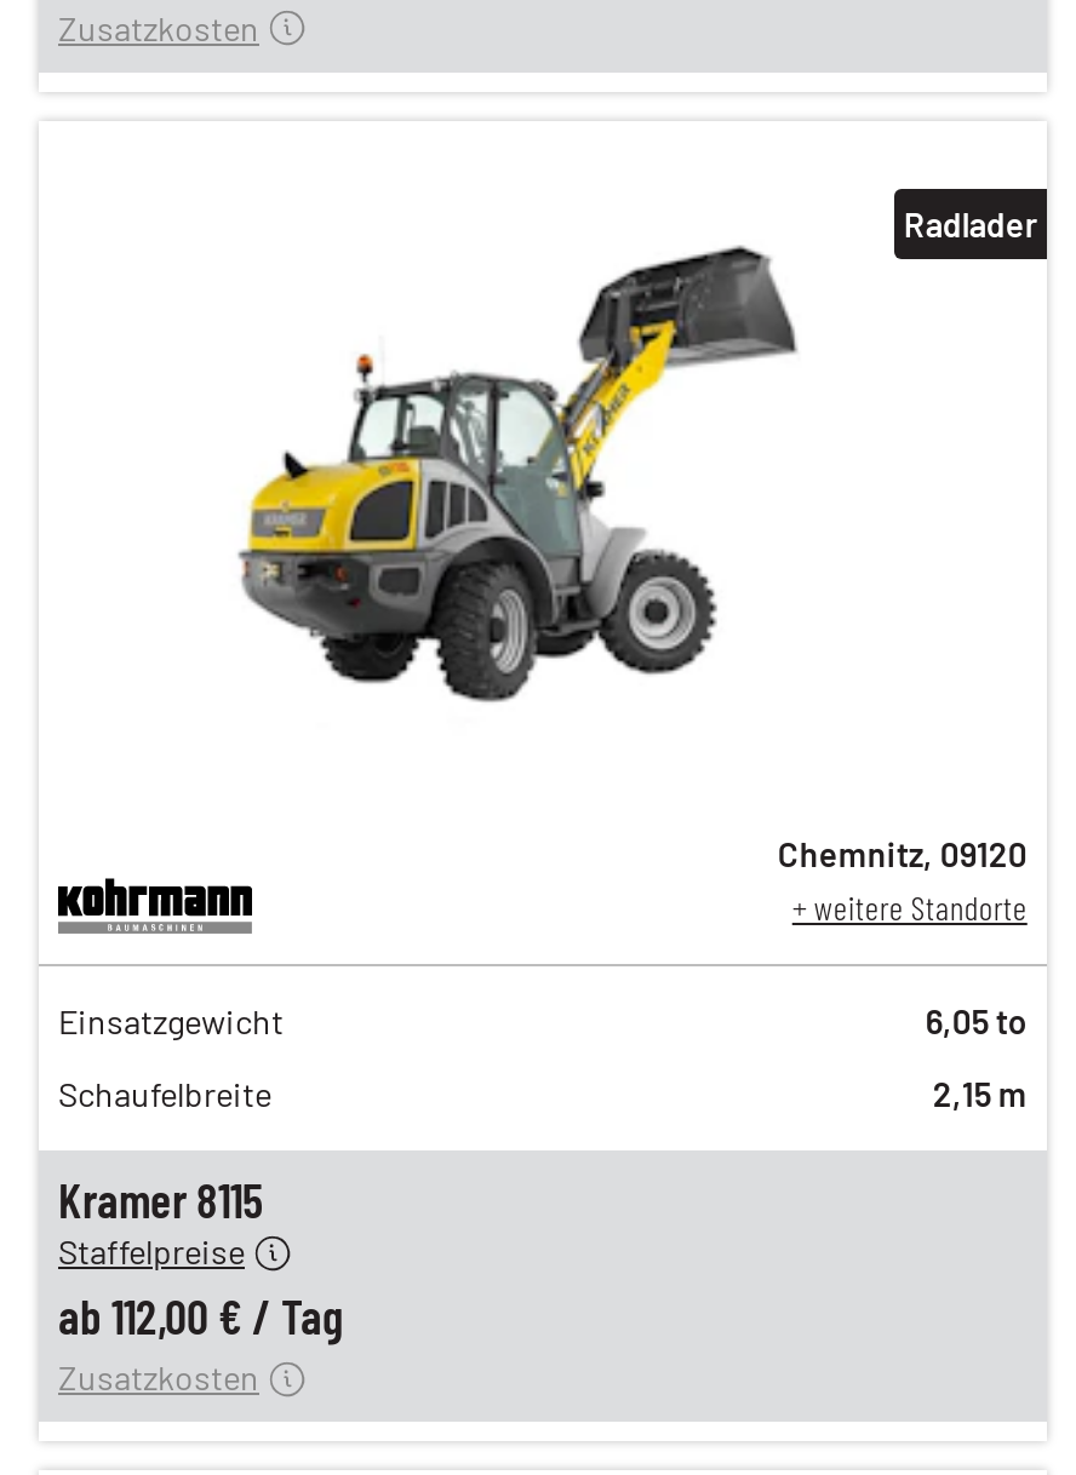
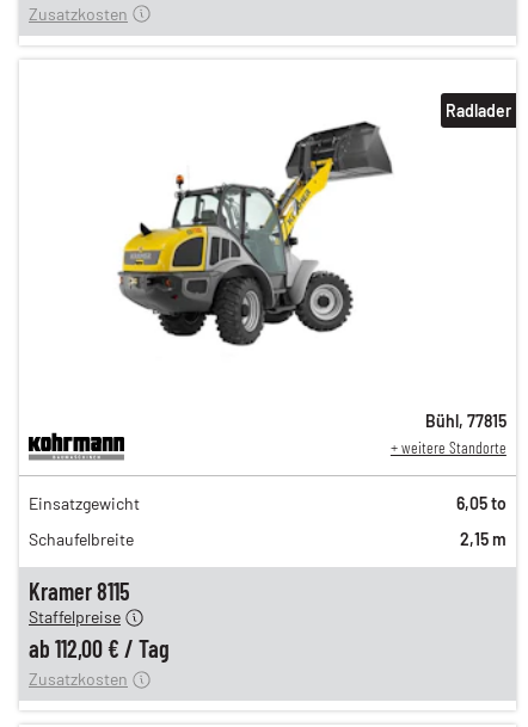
- Chemnitz, 09120
+ Bühl, 77815
